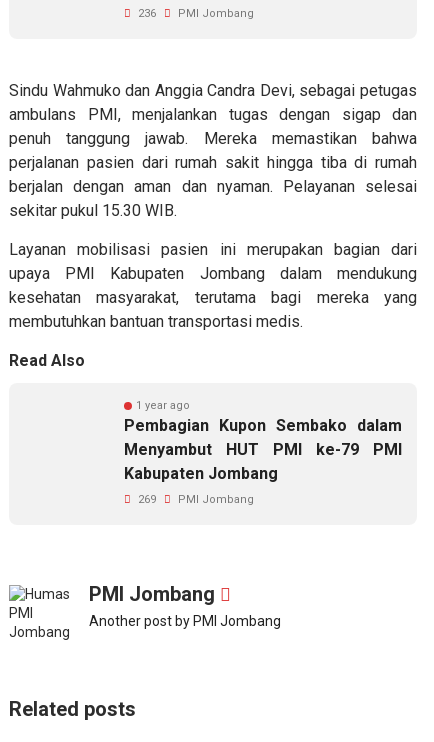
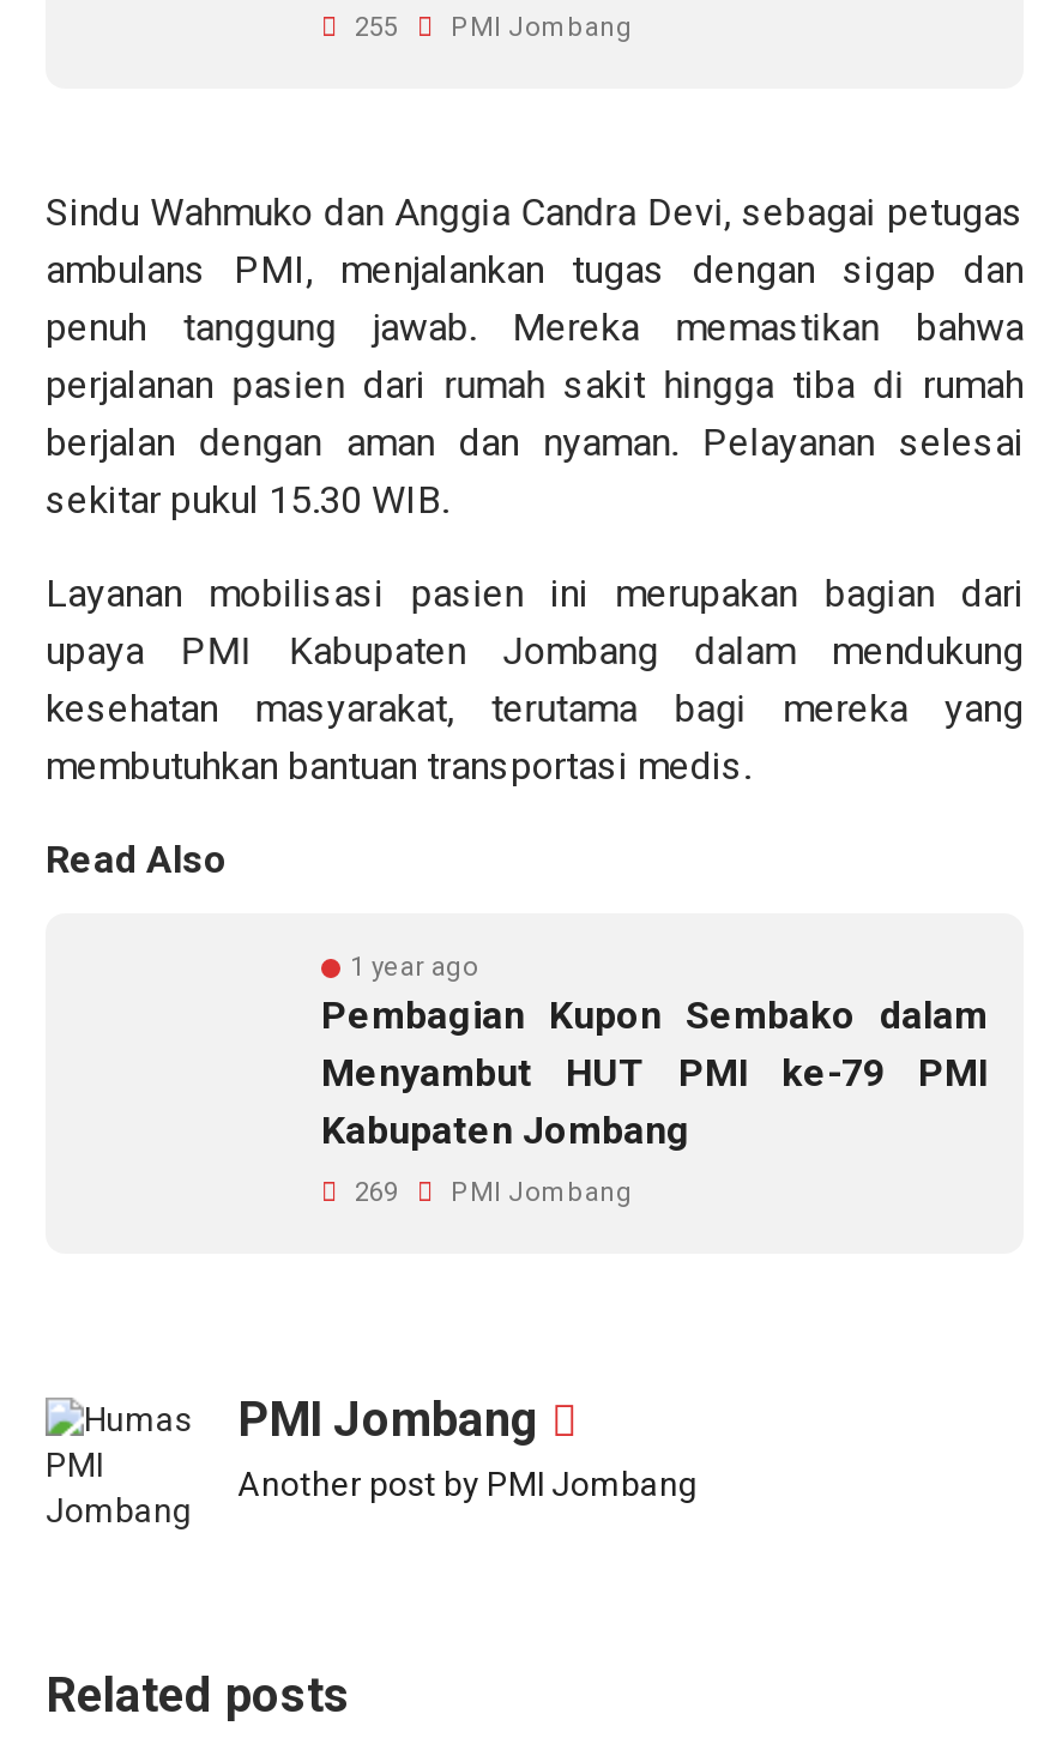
- 236 PMI Jombang
+ 255 PMI Jombang
